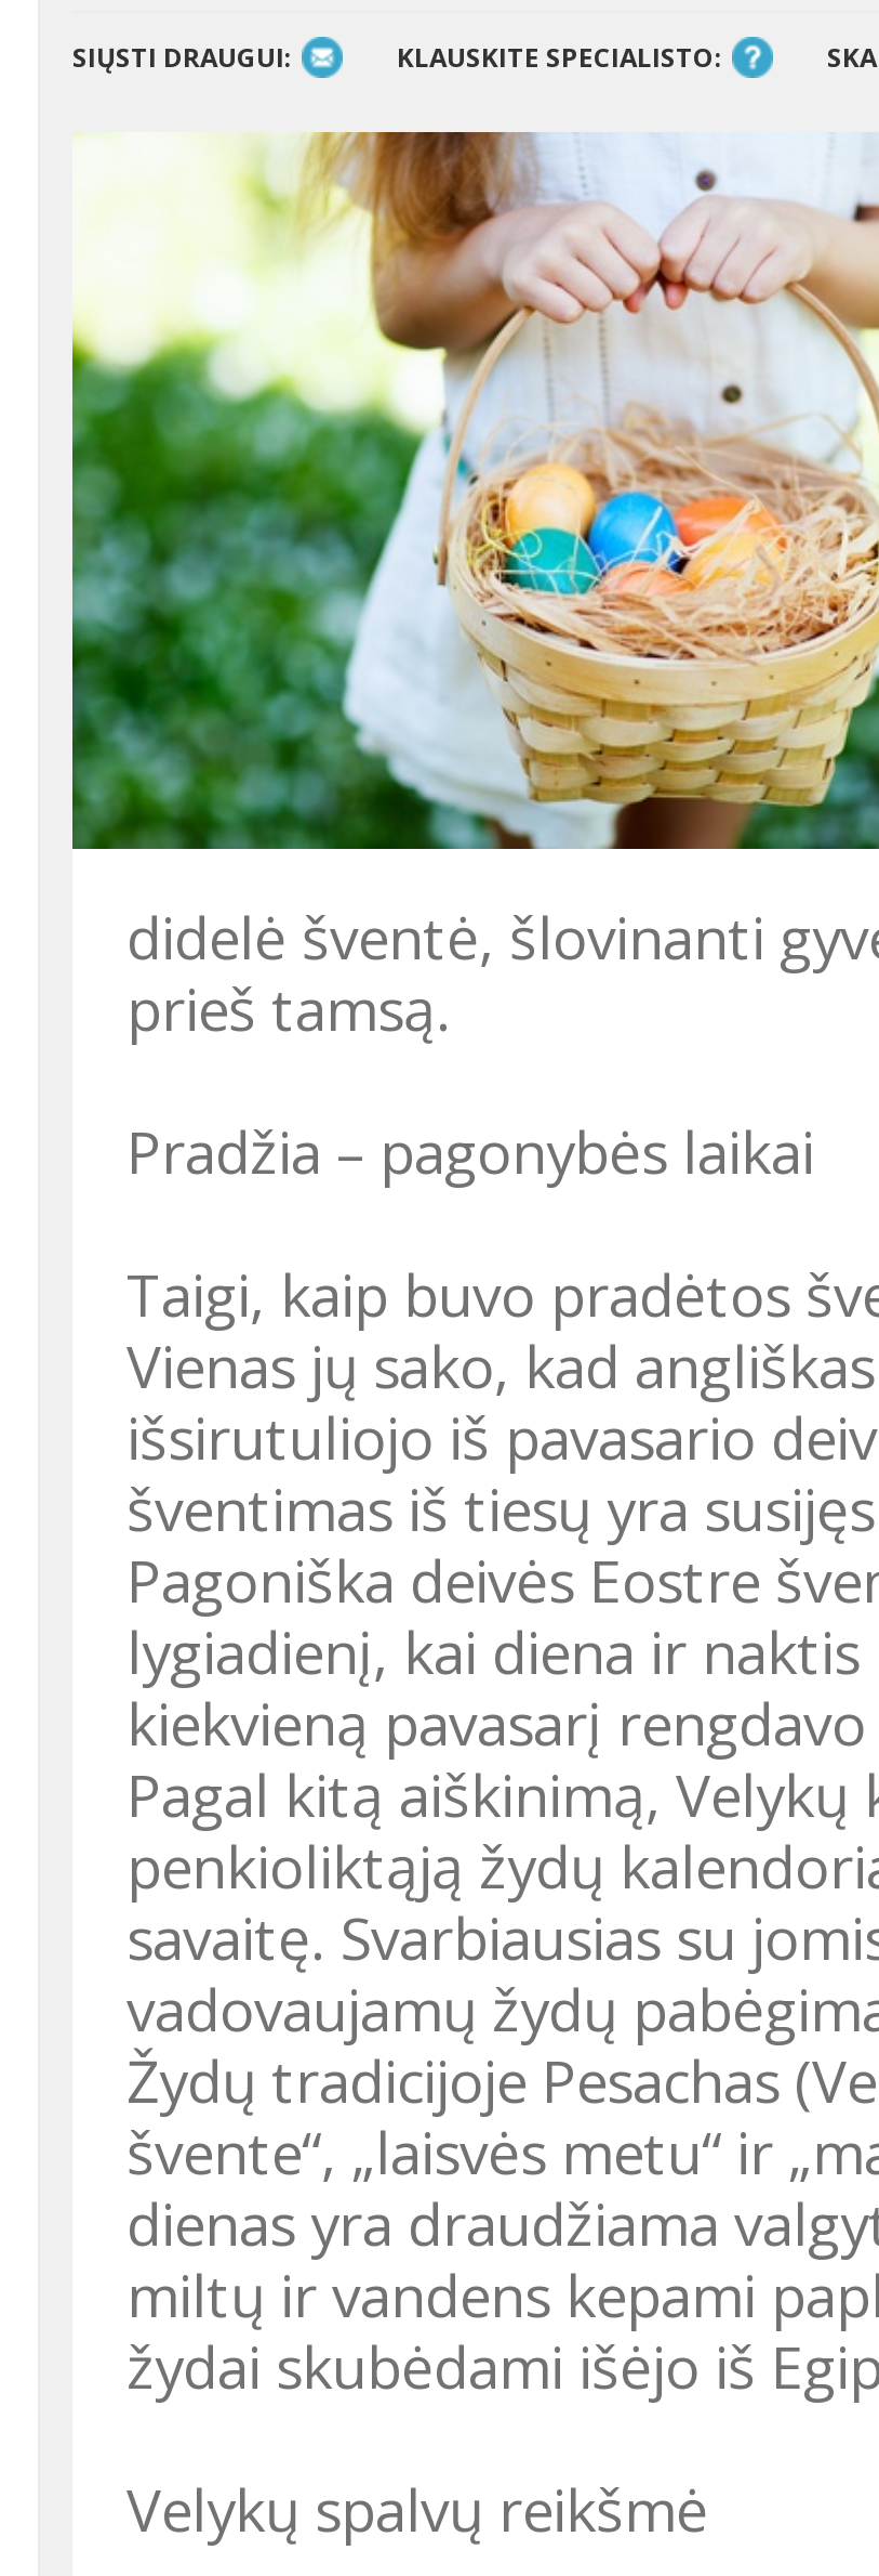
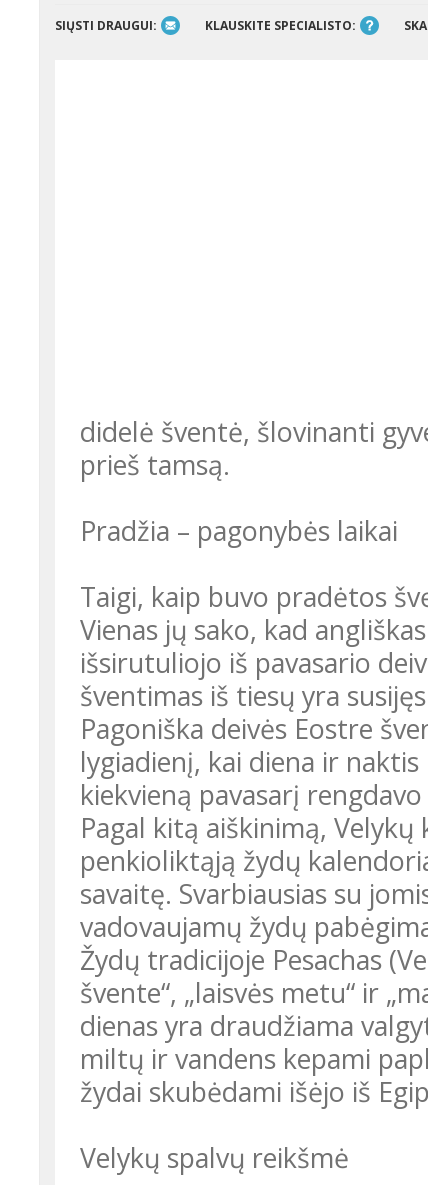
- [image]
